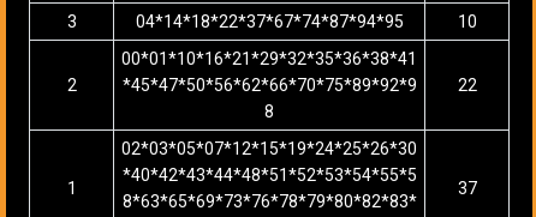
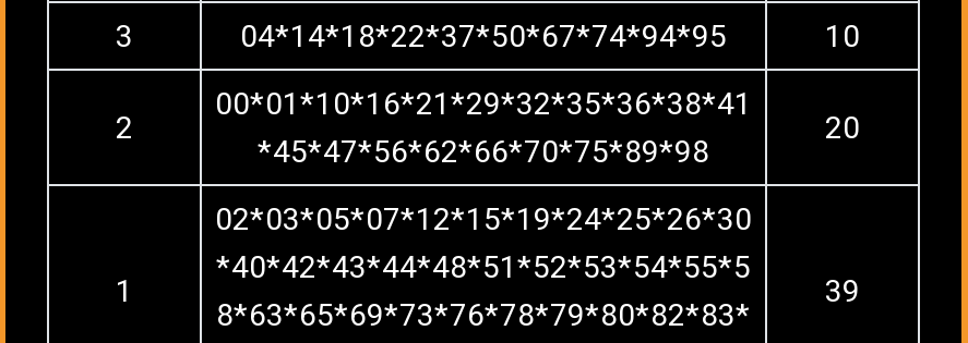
- 04*14*18*22*37*67*74*87*94*95
+ 04*14*18*22*37*50*67*74*94*95

- *45*47*50*56*62*66*70*75*89*92*9
- 8
+ *45*47*56*62*66*70*75*89*98

- 22
+ 20

- 37
+ 39
